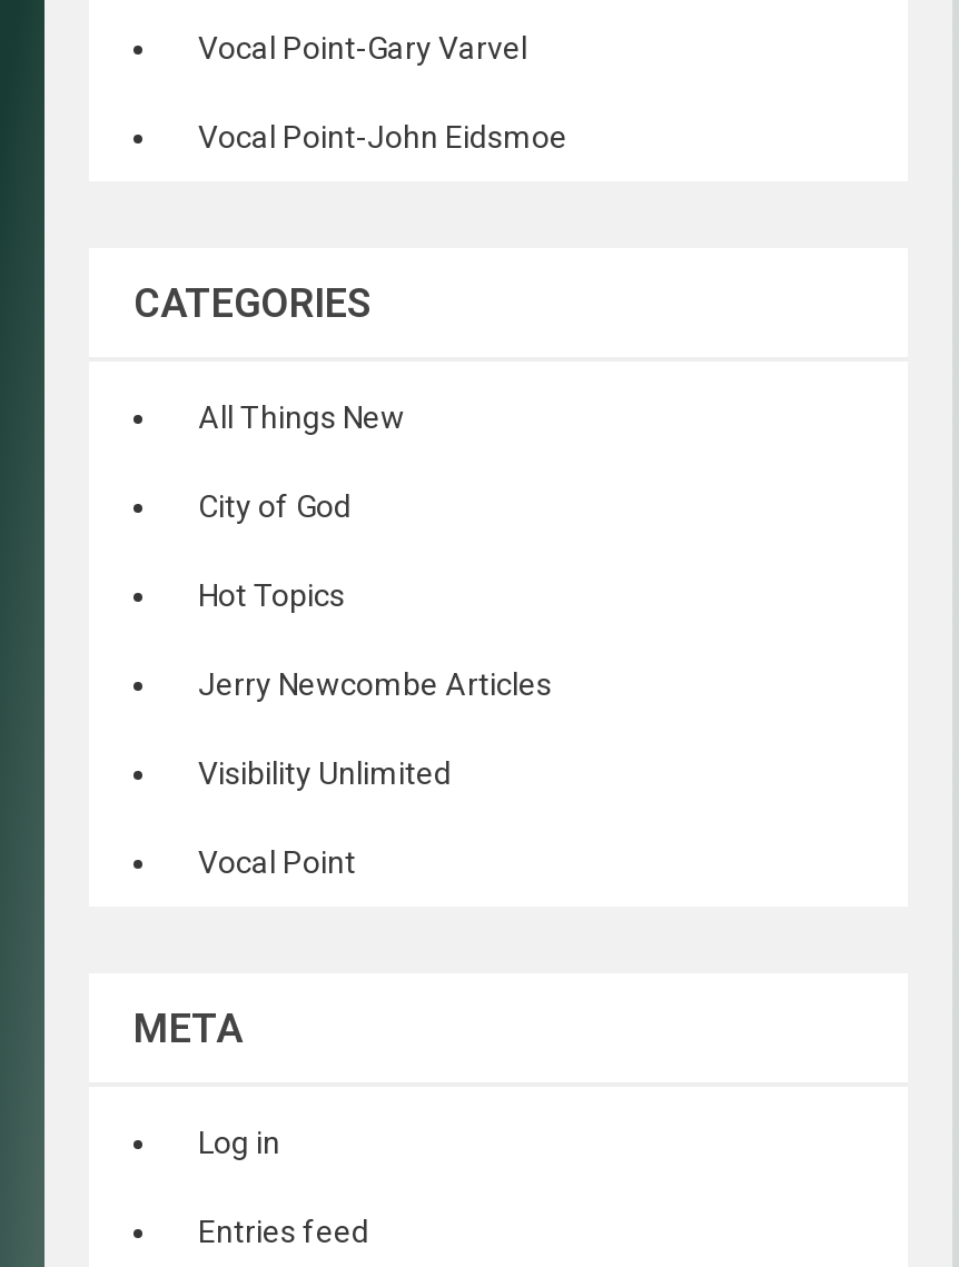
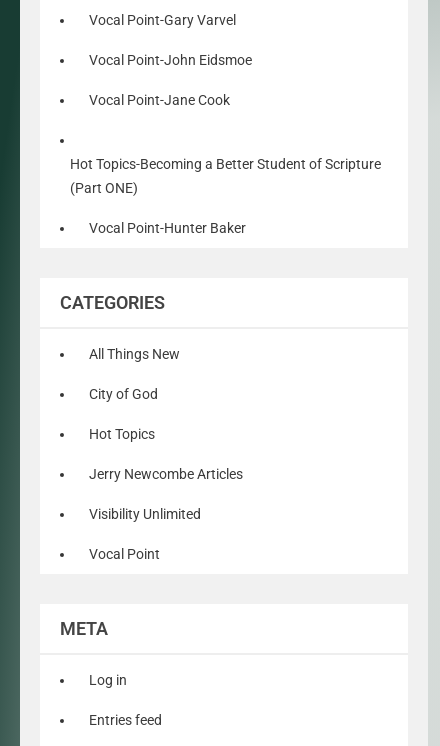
+ Hot Topics-Becoming a Better Student of Scripture
+ (Part ONE)
+ Vocal Point-Hunter Baker

+ Vocal Point-Jane Cook
